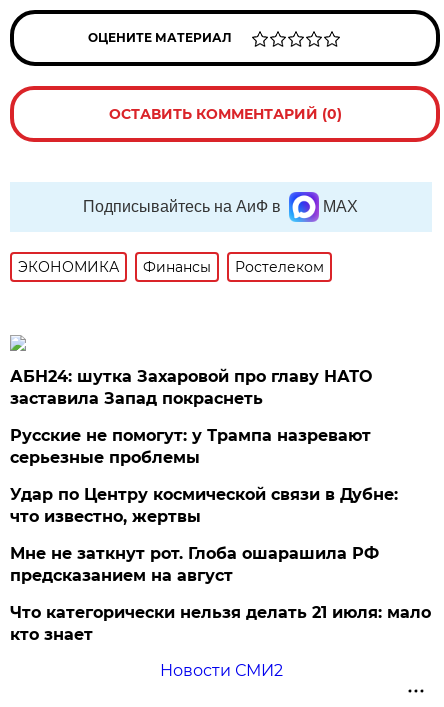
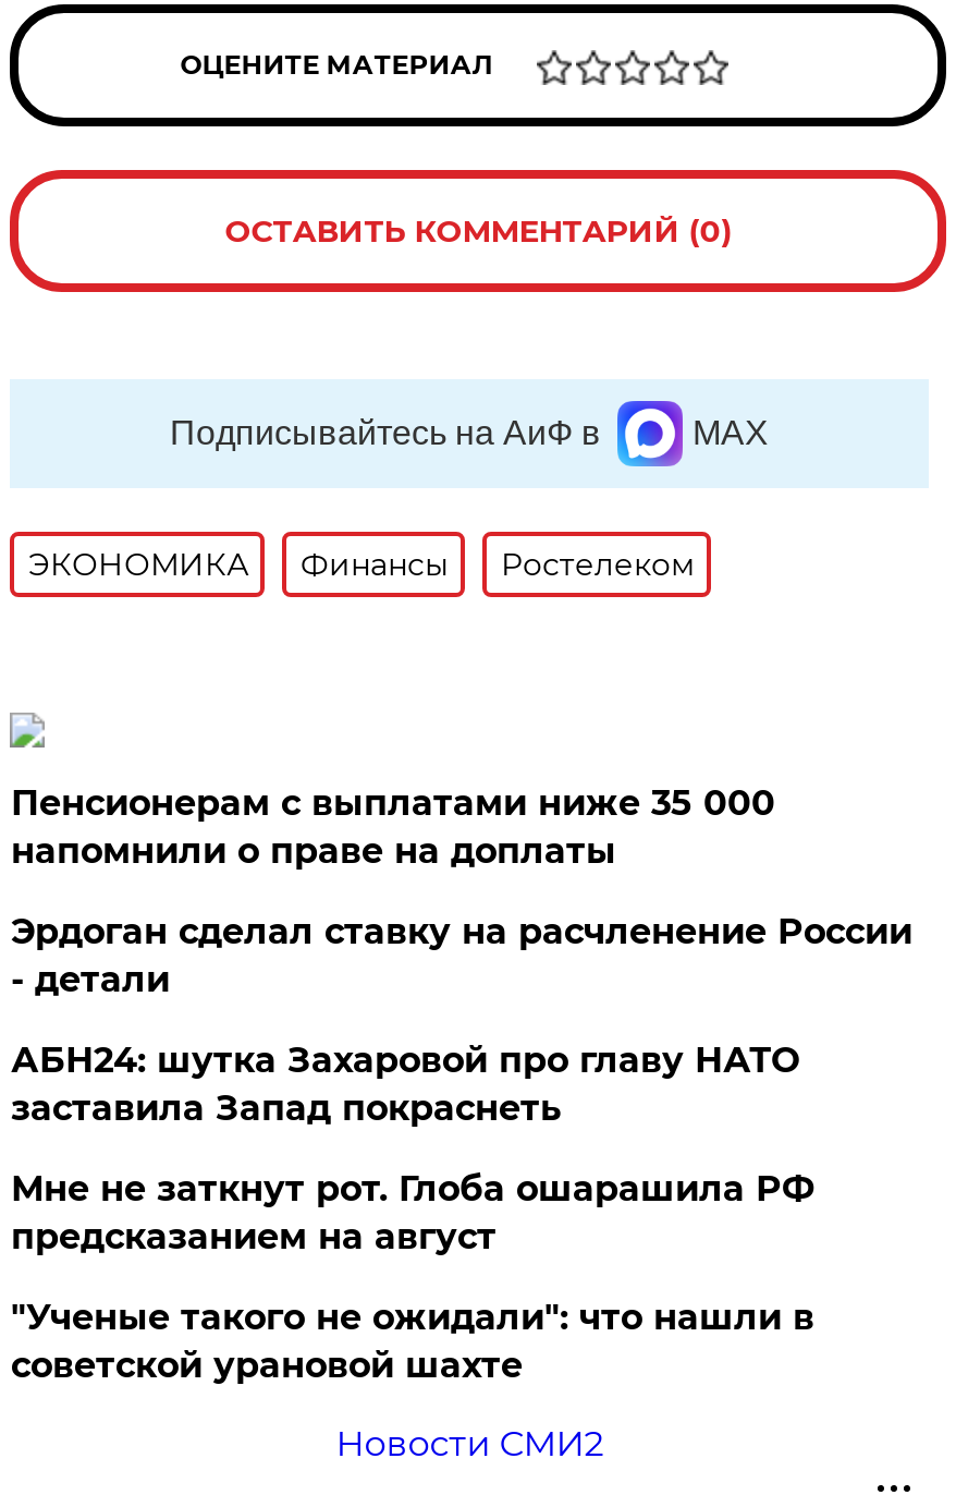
+ Пенсионерам с выплатами ниже 35 000
+ напомнили о праве на доплаты
+ Эрдоган сделал ставку на расчленение России
+ - детали

moved down: АБН24: шутка Захаровой про главу НАТО | заставила Запад покраснеть

- Русские не помогут: у Трампа назревают
- серьезные проблемы
- Удар по Центру космической связи в Дубне:
- что известно, жертвы

- Что категорически нельзя делать 21 июля: мало
- кто знает
+ "Ученые такого не ожидали": что нашли в
+ советской урановой шахте
